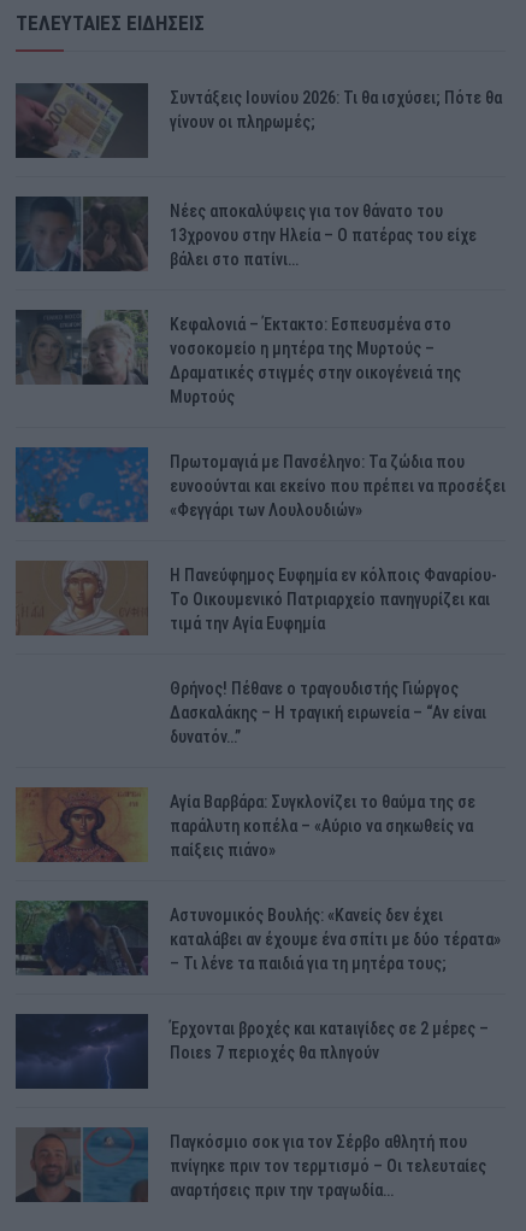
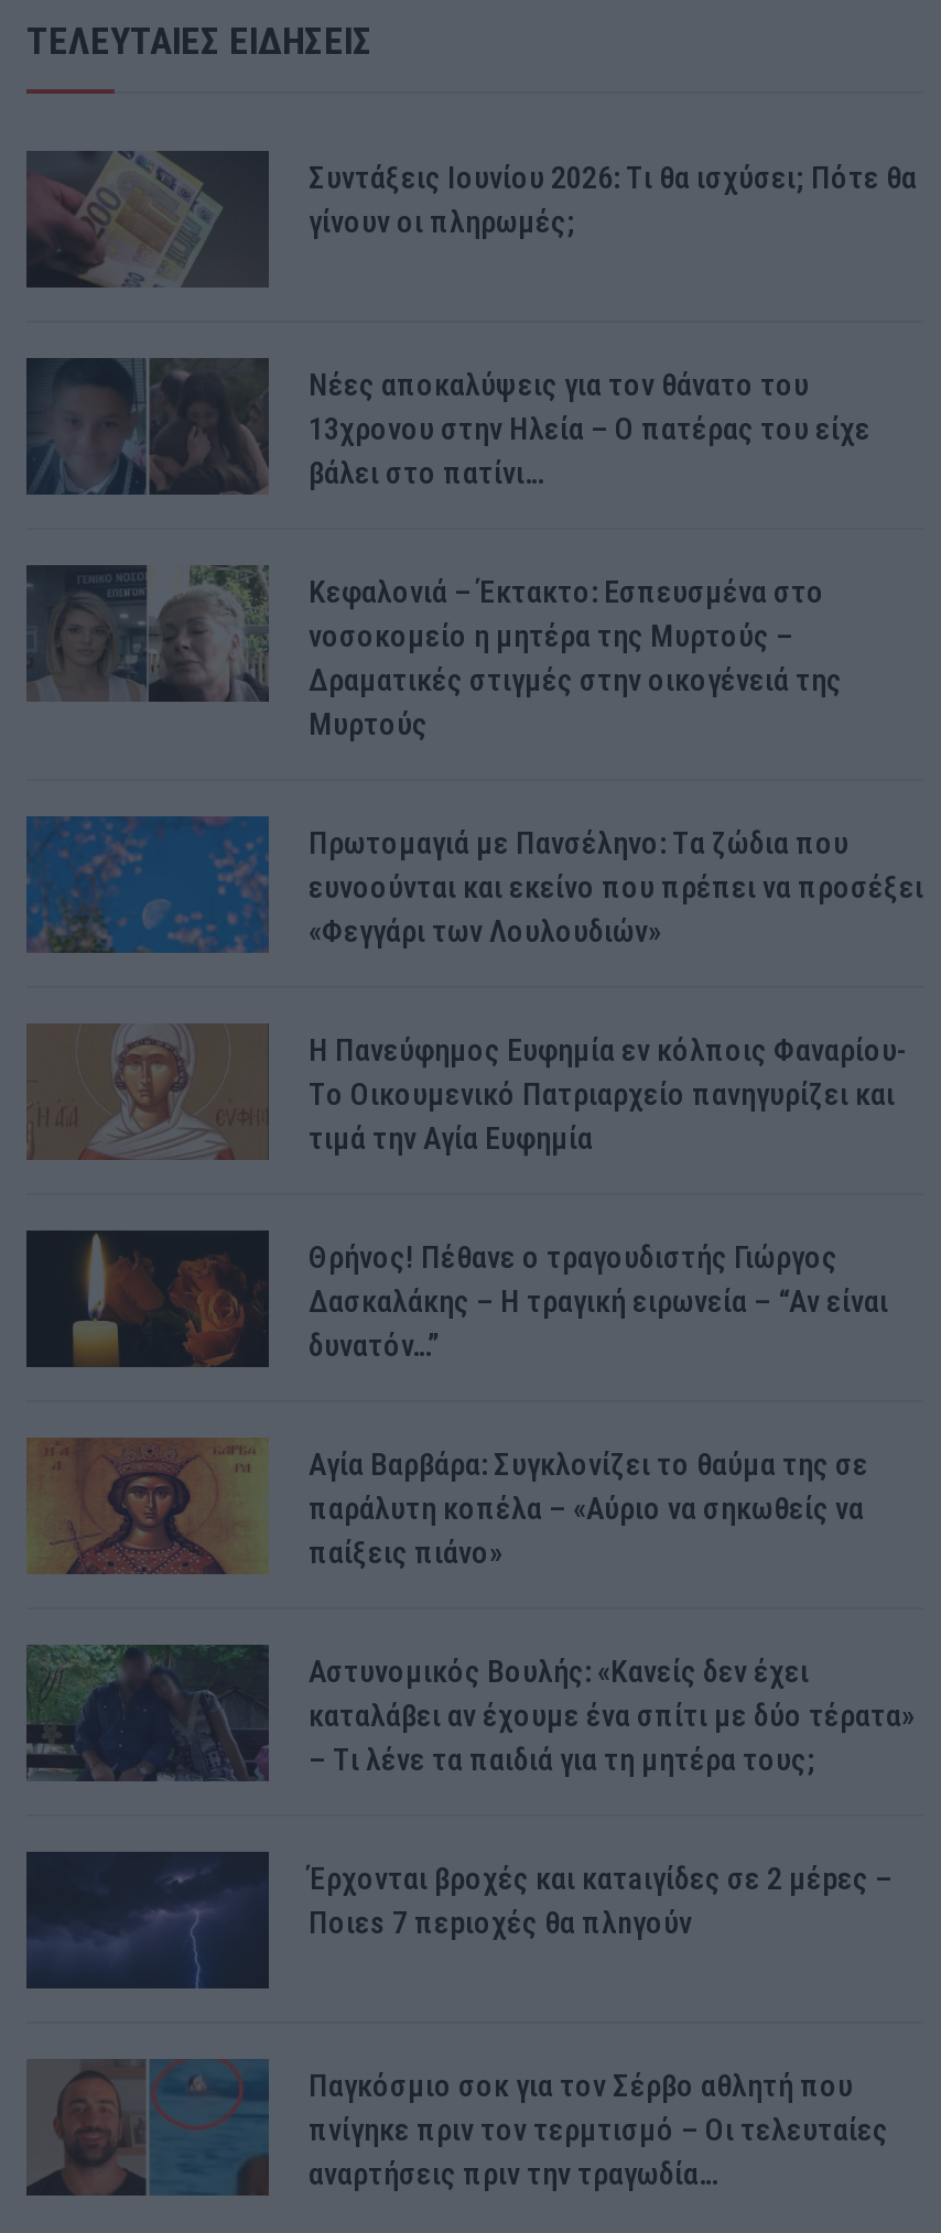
+ [image]
